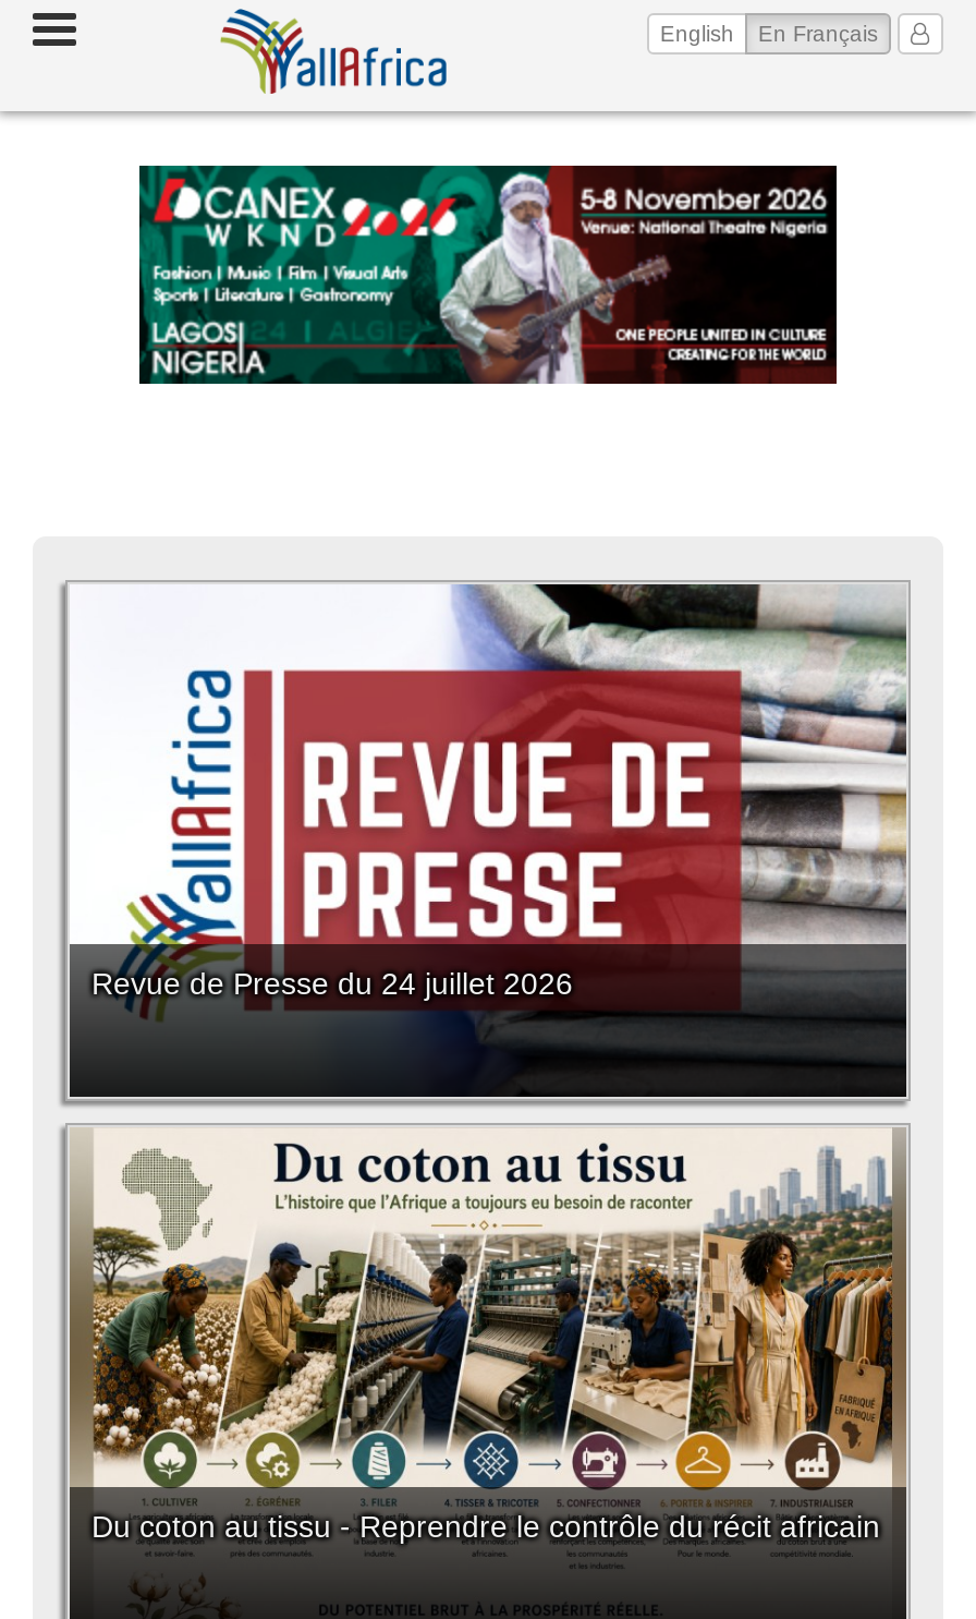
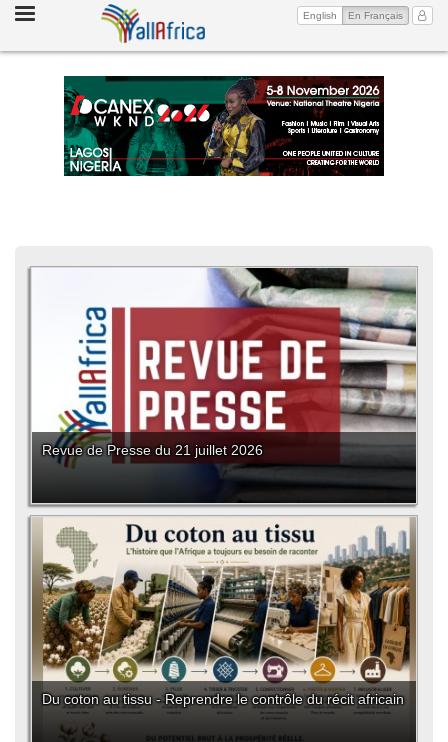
- [image]
+ [image]

- Revue de Presse du 24 juillet 2026
+ Revue de Presse du 21 juillet 2026
